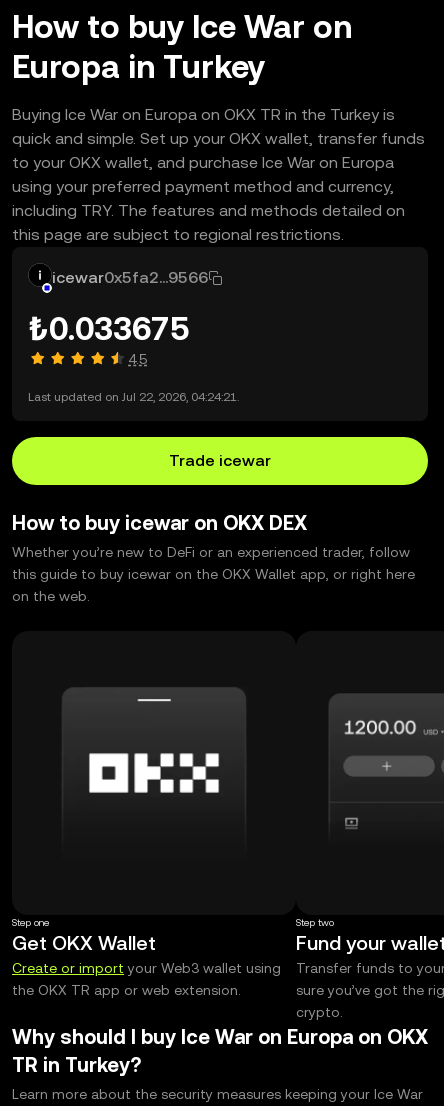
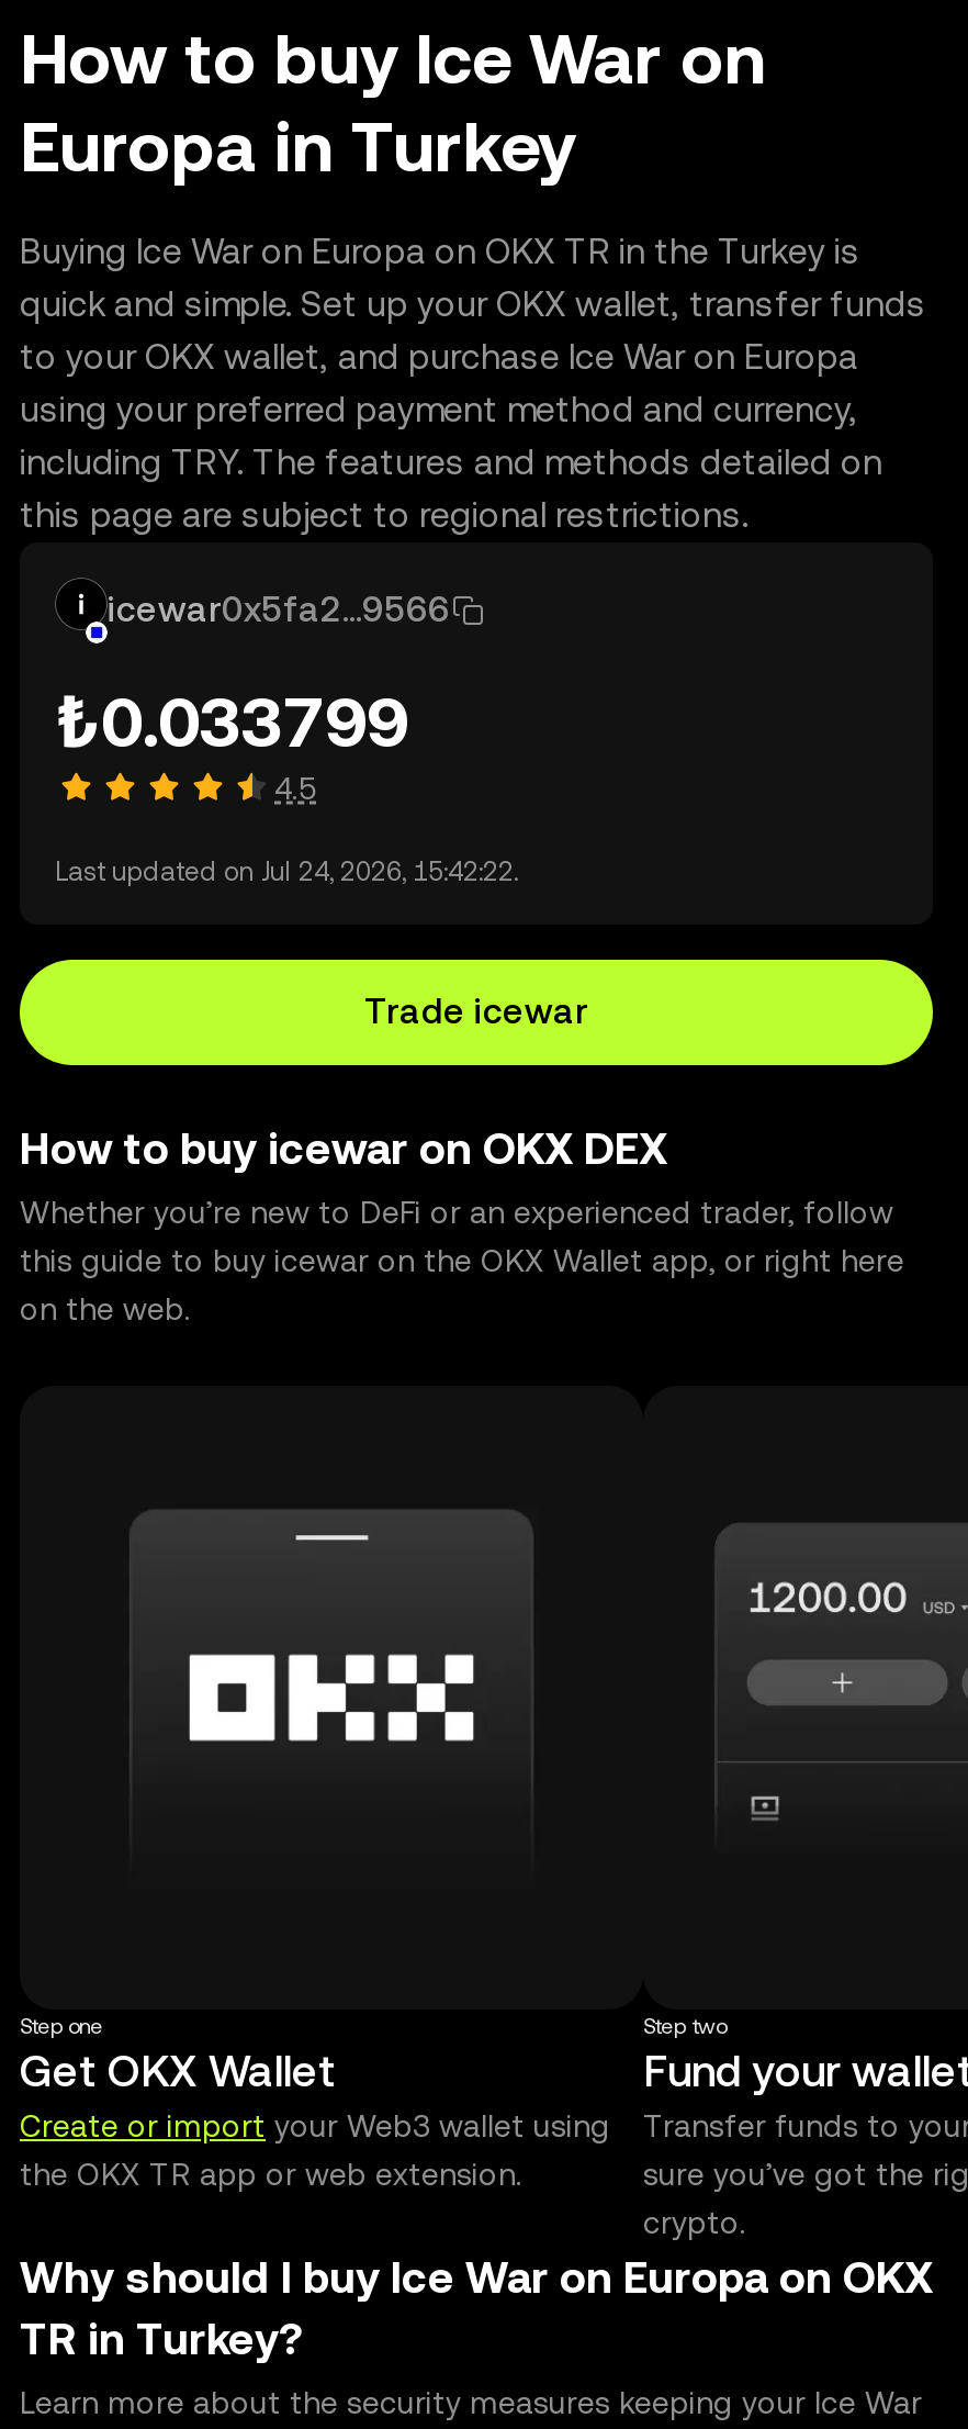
- ₺0.033675
+ ₺0.033799

- Last updated on Jul 22, 2026, 04:24:21.
+ Last updated on Jul 24, 2026, 15:42:22.
